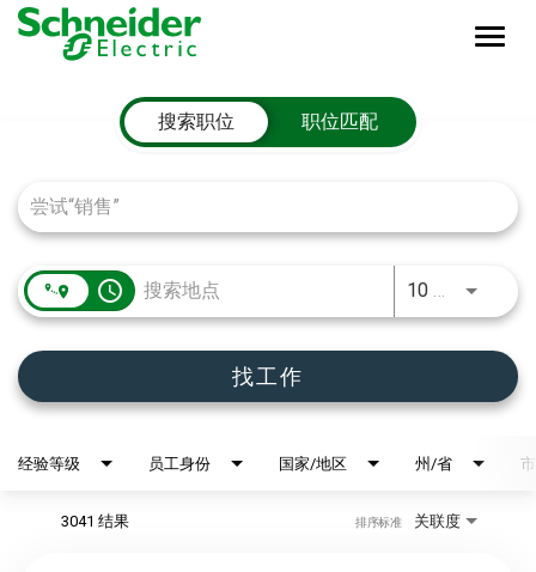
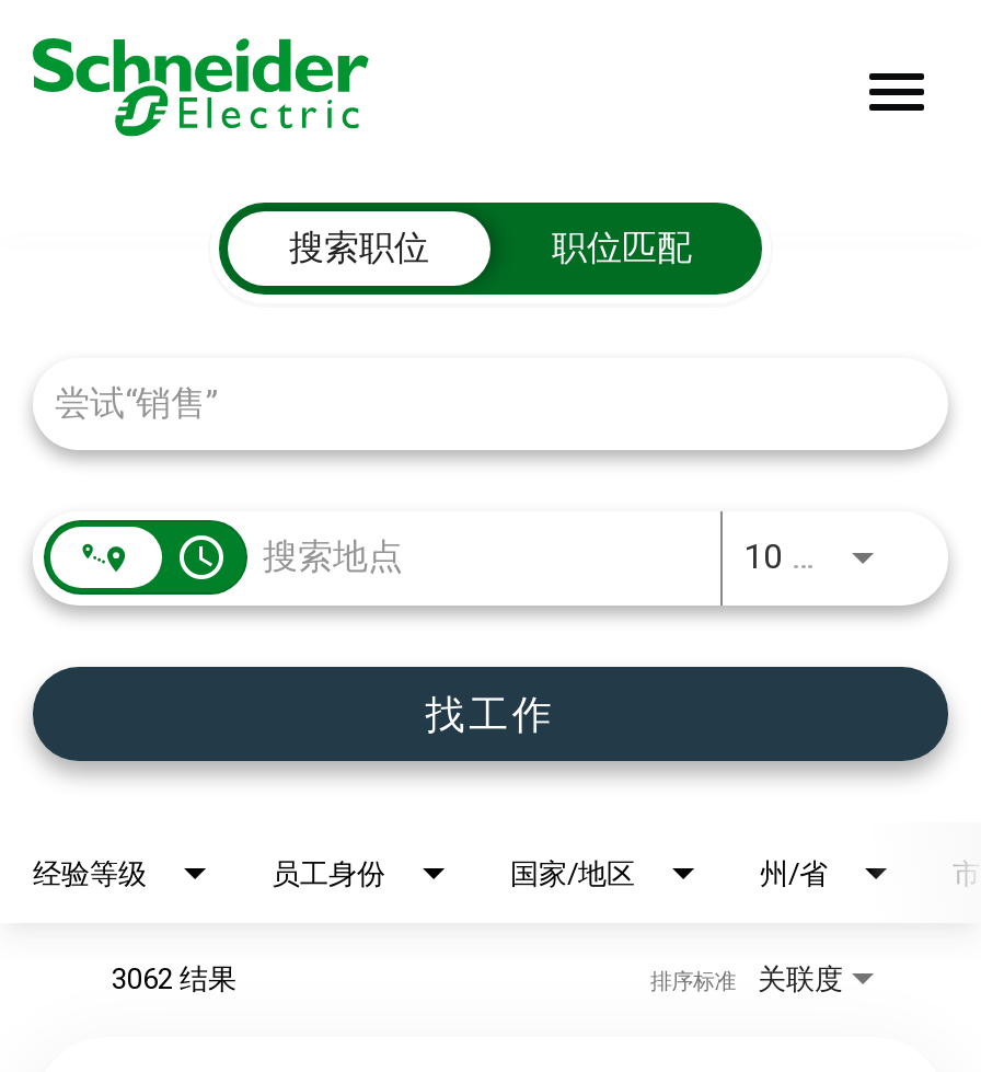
- 3041 结果
+ 3062 结果
